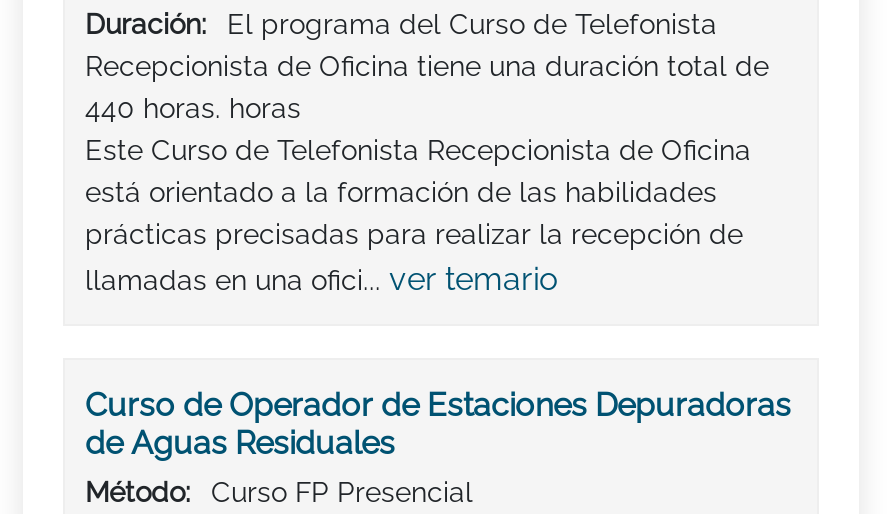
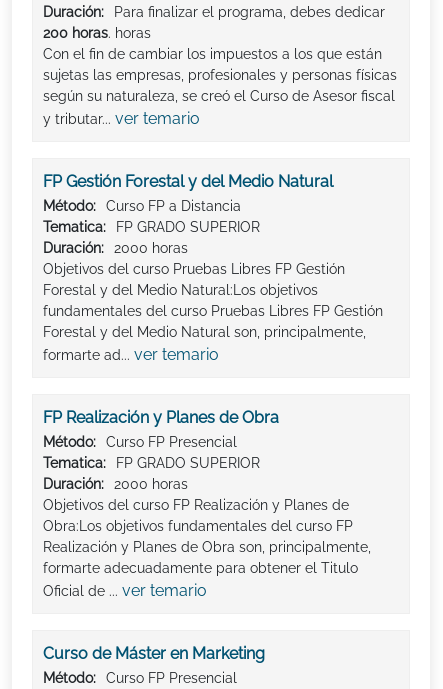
- El programa del Curso de Telefonista
- Recepcionista de Oficina tiene una duración total de
- 440 horas. horas
- Este Curso de Telefonista Recepcionista de Oficina
- está orientado a la formación de las habilidades
- prácticas precisadas para realizar la recepción de
- llamadas en una ofici... ver temario
- Curso de Operador de Estaciones Depuradoras
- de Aguas Residuales
+ Para finalizar el programa, debes dedicar
+ 200 horas. horas
+ Con el fin de cambiar los impuestos a los que están
+ sujetas las empresas, profesionales y personas físicas
+ según su naturaleza, se creó el Curso de Asesor fiscal
+ y tributar... ver temario
+ FP Gestión Forestal y del Medio Natural
+ Método:
+ Curso FP a Distancia
+ Tematica:
+ FP GRADO SUPERIOR
+ Duración:
+ 2000 horas
+ Objetivos del curso Pruebas Libres FP Gestión
+ Forestal y del Medio Natural:Los objetivos
+ fundamentales del curso Pruebas Libres FP Gestión
+ Forestal y del Medio Natural son, principalmente,
+ formarte ad... ver temario
+ FP Realización y Planes de Obra
+ Método:
+ Curso FP Presencial
+ Tematica:
+ FP GRADO SUPERIOR
+ Duración:
+ 2000 horas
+ Objetivos del curso FP Realización y Planes de
+ Obra:Los objetivos fundamentales del curso FP
+ Realización y Planes de Obra son, principalmente,
+ formarte adecuadamente para obtener el Titulo
+ Oficial de ... ver temario
+ Curso de Máster en Marketing
